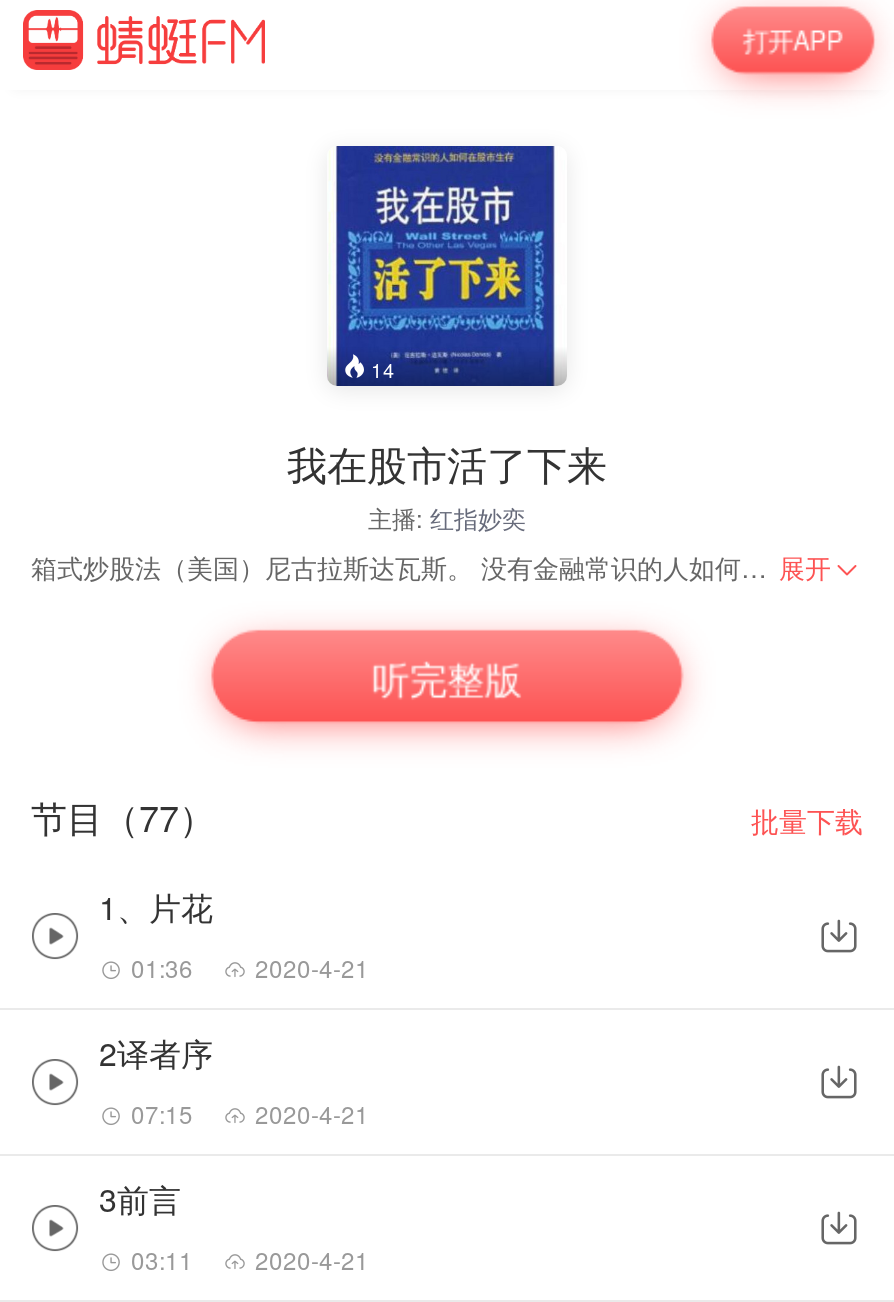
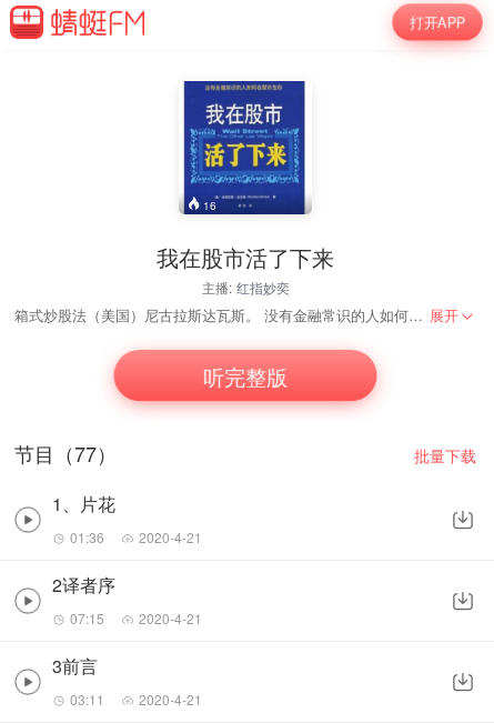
- 14
+ 16
